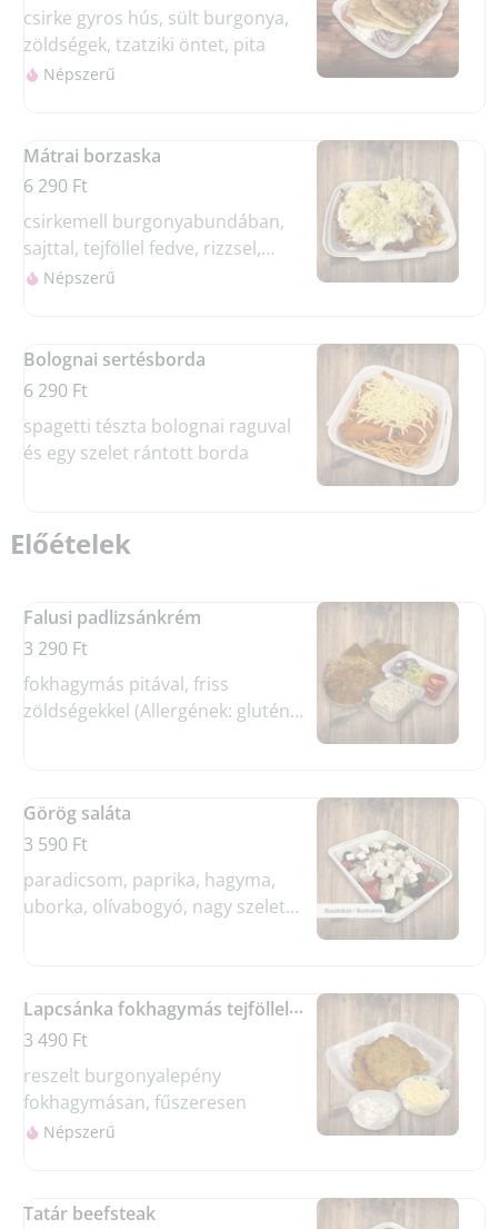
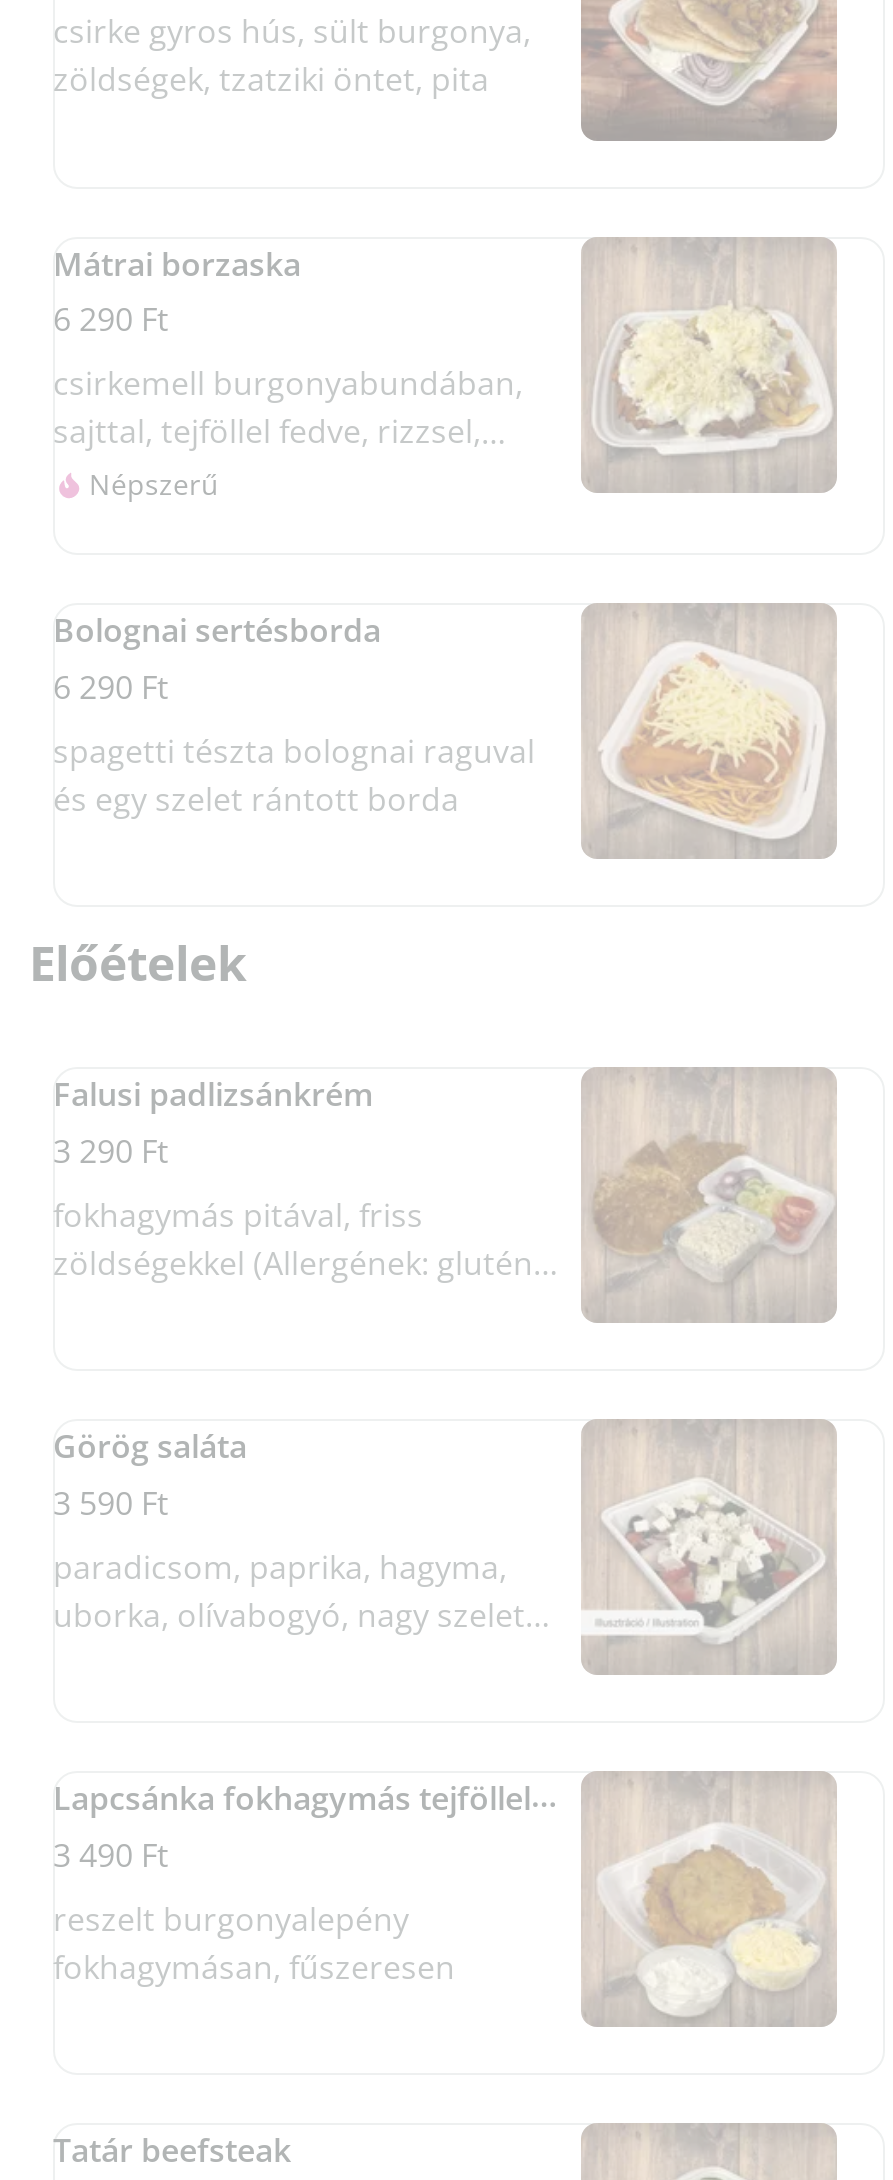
- Népszerű

- Népszerű
